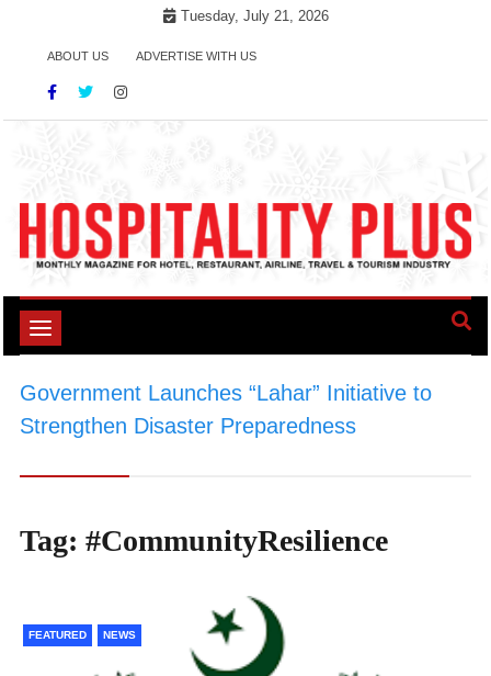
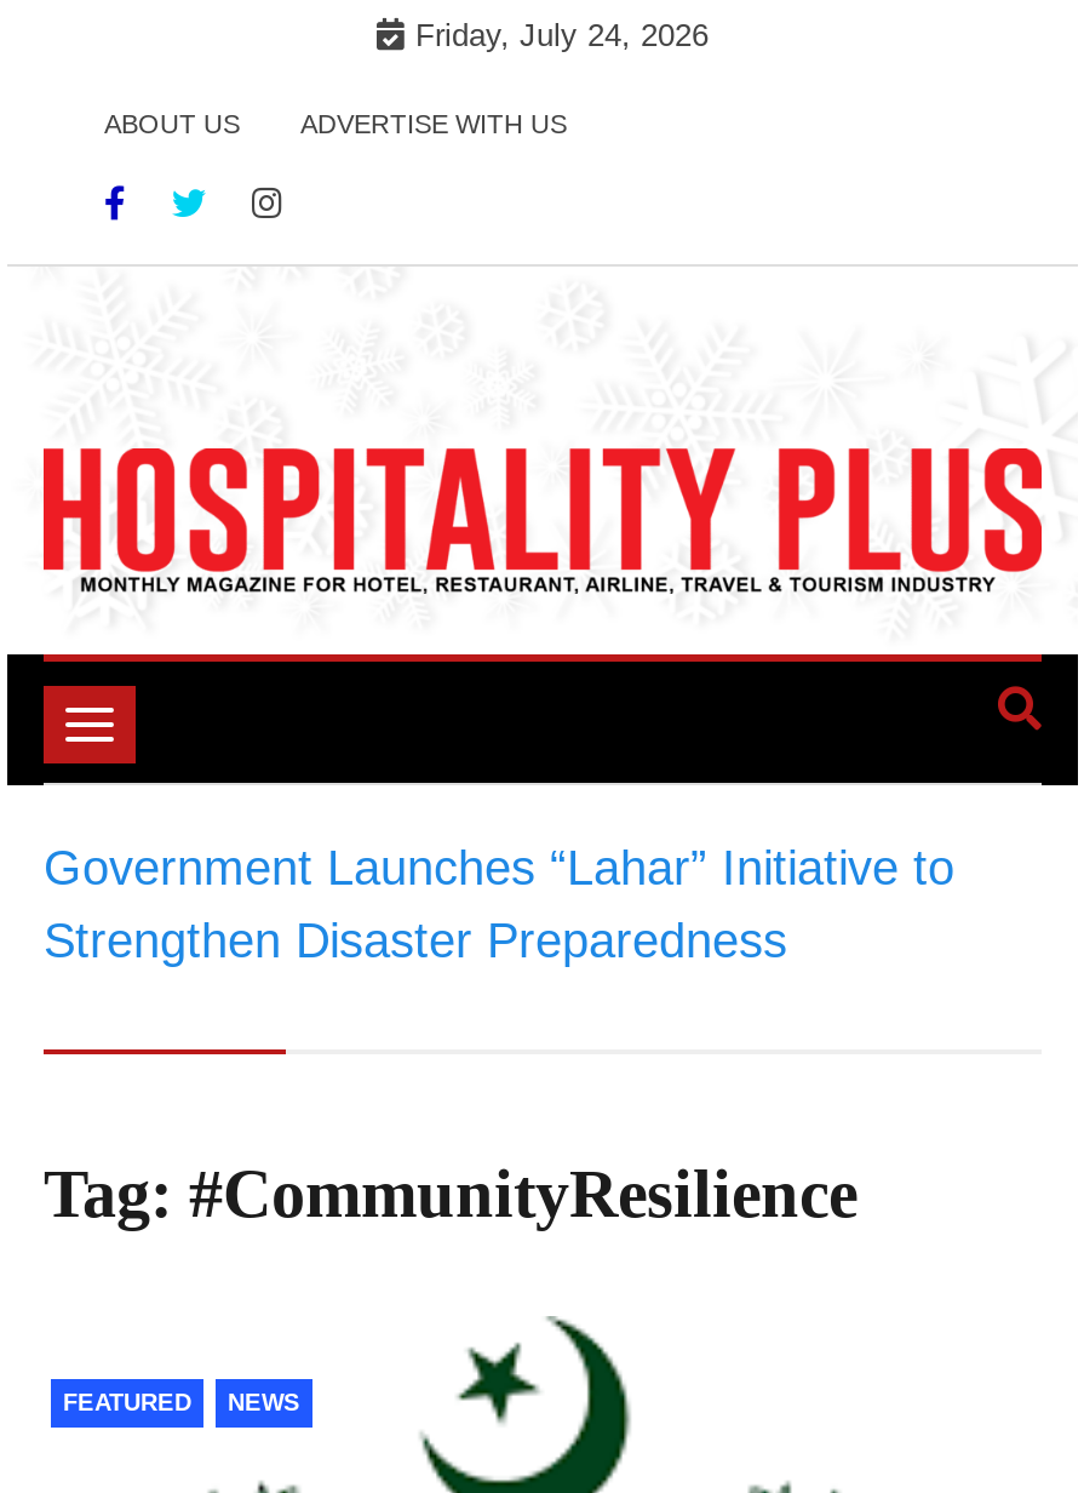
- Tuesday, July 21, 2026
+ Friday, July 24, 2026
